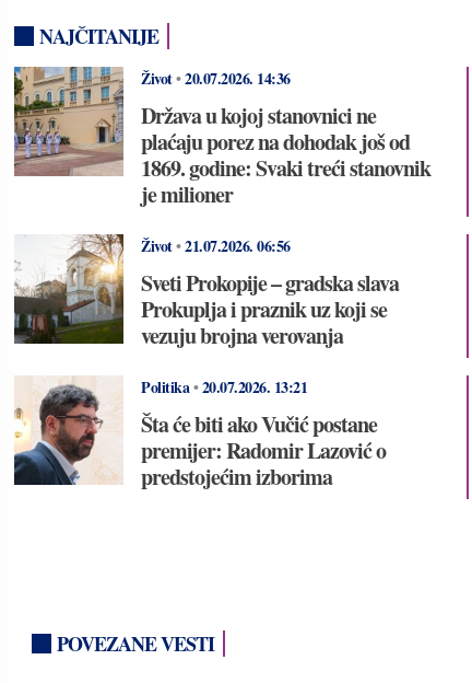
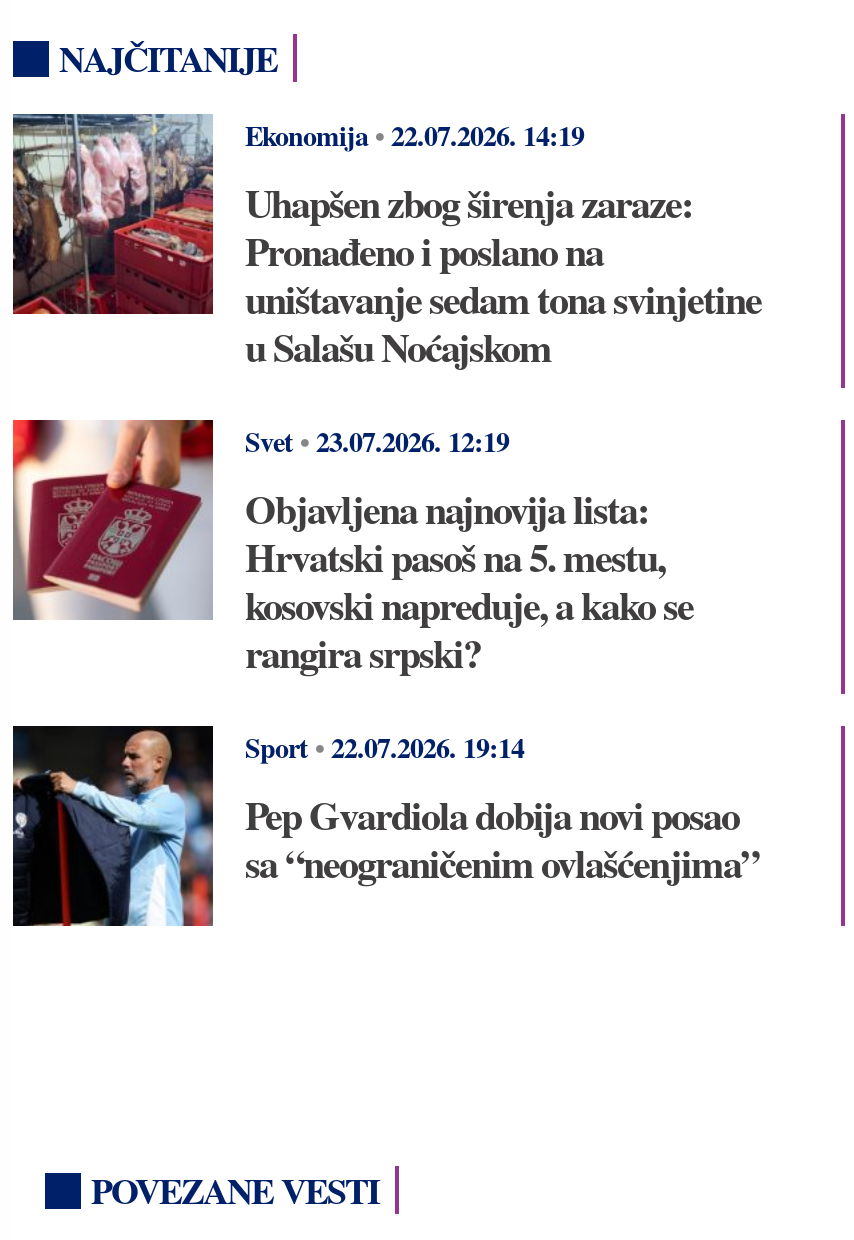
- [image]
- Život •20.07.2026. 14:36
- Država u kojoj stanovnici ne
- plaćaju porez na dohodak još od
- 1869. godine: Svaki treći stanovnik
- je milioner
+ [image]
+ Ekonomija •22.07.2026. 14:19
+ Uhapšen zbog širenja zaraze:
+ Pronađeno i poslano na
+ uništavanje sedam tona svinjetine
+ u Salašu Noćajskom

- [image]
- Život • 21.07.2026. 06:56
- Sveti Prokopije – gradska slava
- Prokuplja i praznik uz koji se
- vezuju brojna verovanja
+ [image]
+ Svet •23.07.2026. 12:19
+ Objavljena najnovija lista:
+ Hrvatski pasoš na 5. mestu,
+ kosovski napreduje, a kako se
+ rangira srpski?

- [image]
- Politika • 20.07.2026. 13:21
- Šta će biti ako Vučić postane
- premijer: Radomir Lazović o
- predstojećim izborima
+ [image]
+ Sport •22.07.2026. 19:14
+ Pep Gvardiola dobija novi posao
+ sa “neograničenim ovlašćenjima”
